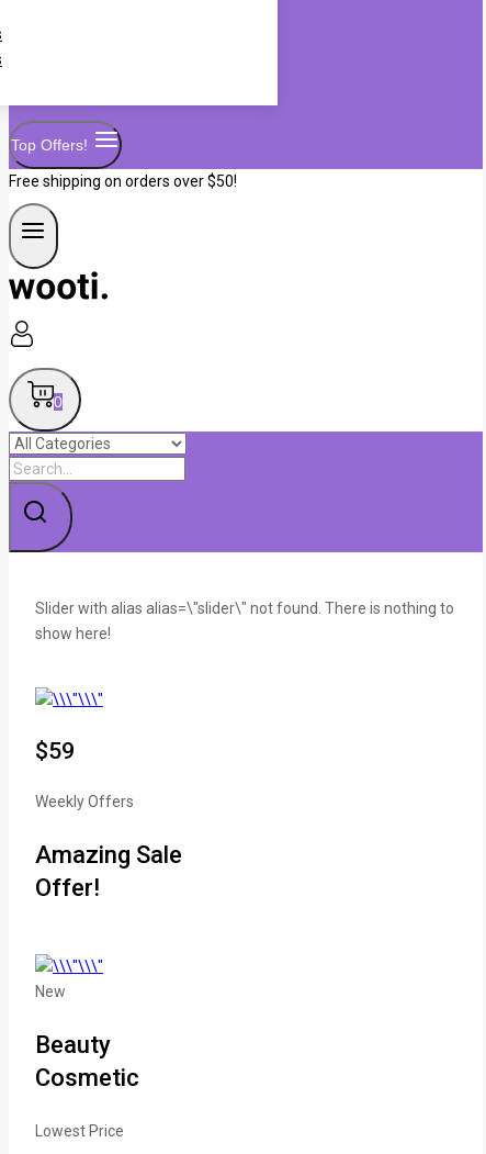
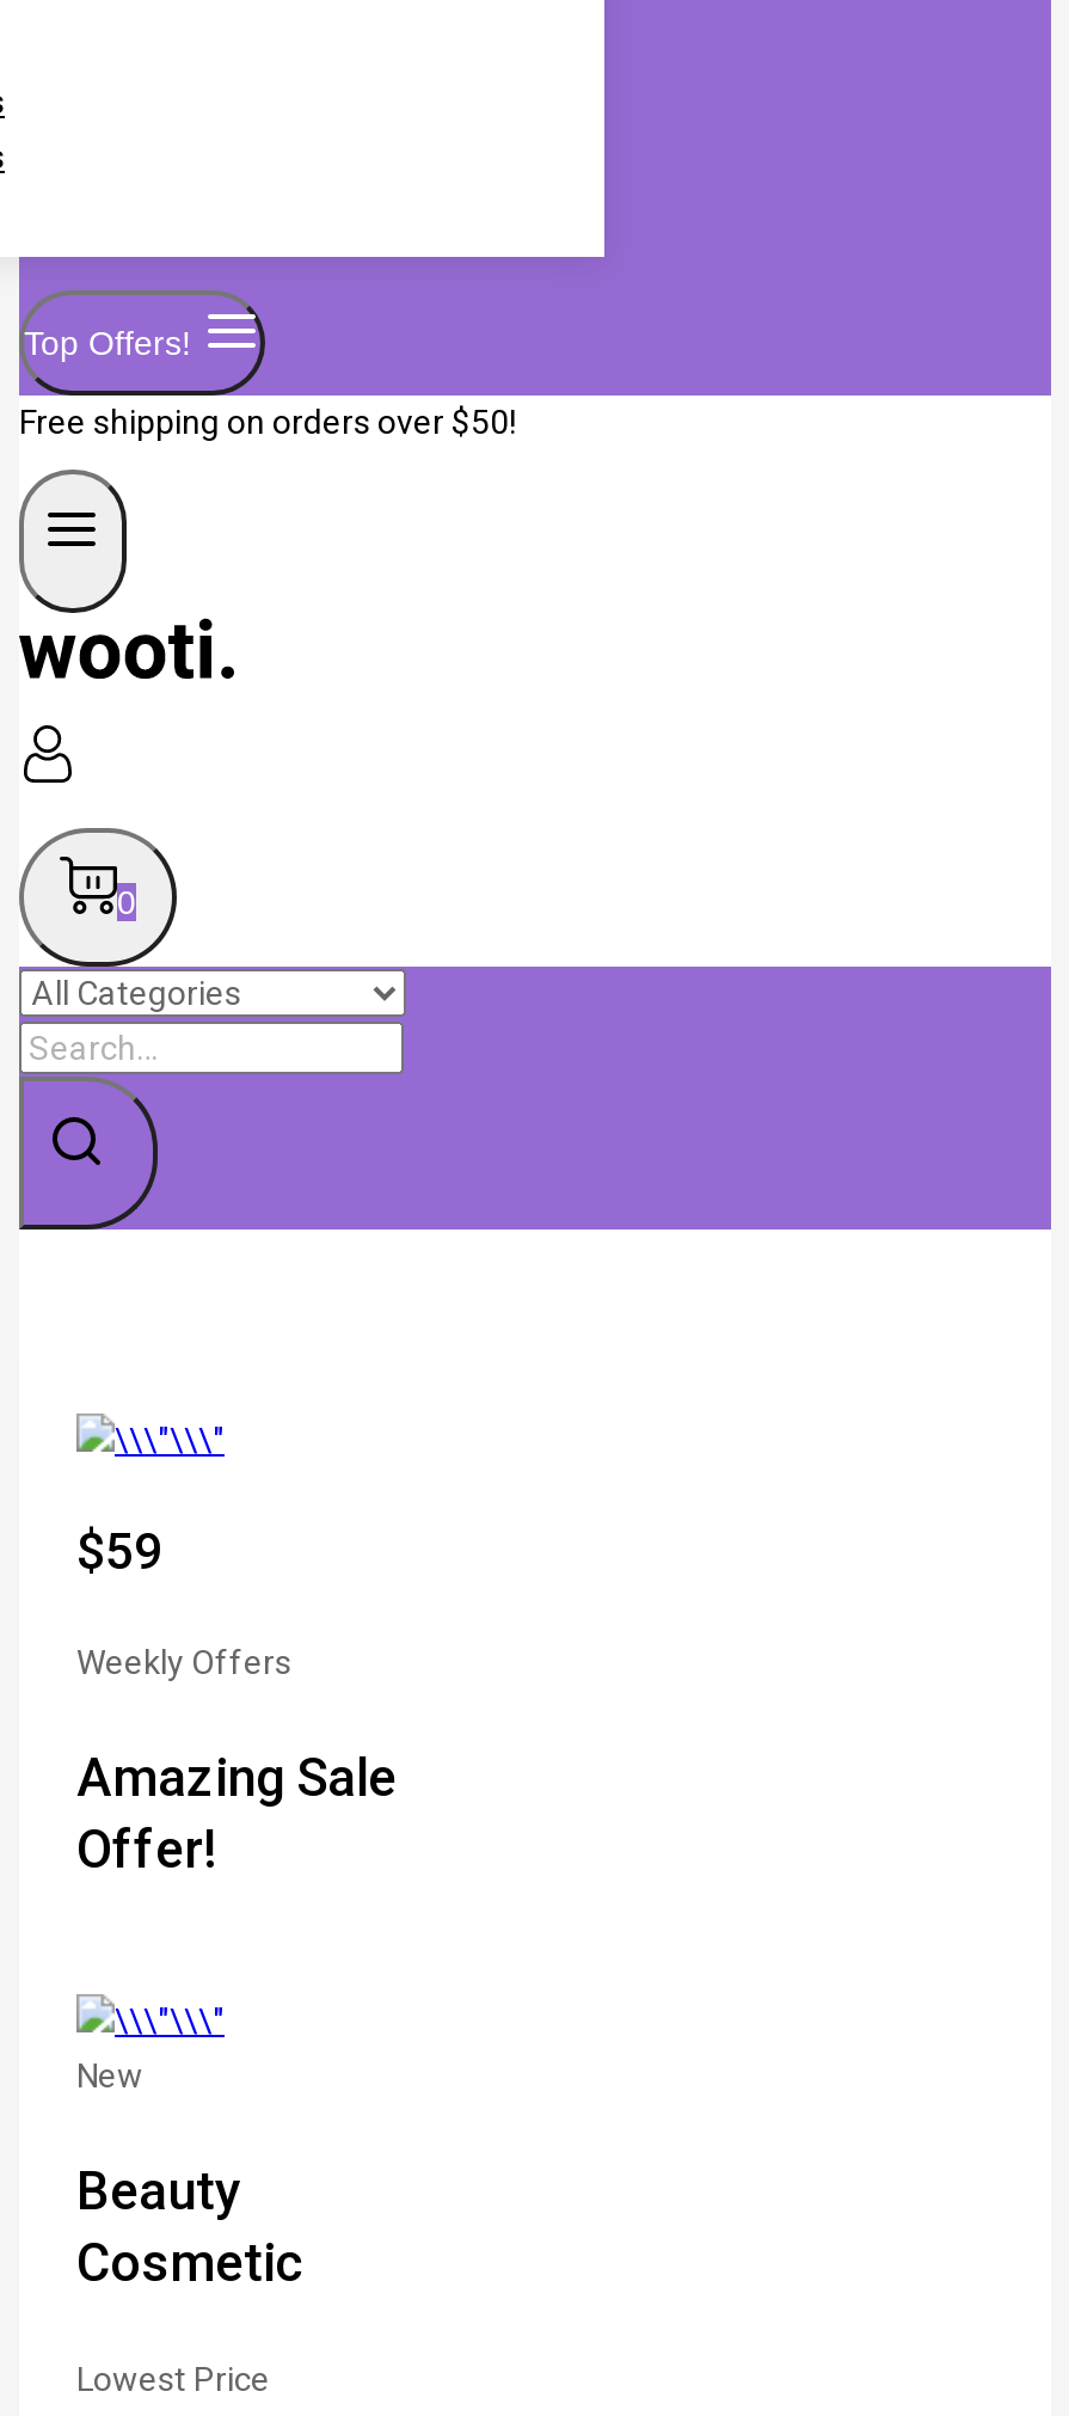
- Slider with alias alias=\"slider\" not found. There is nothing to
- show here!
